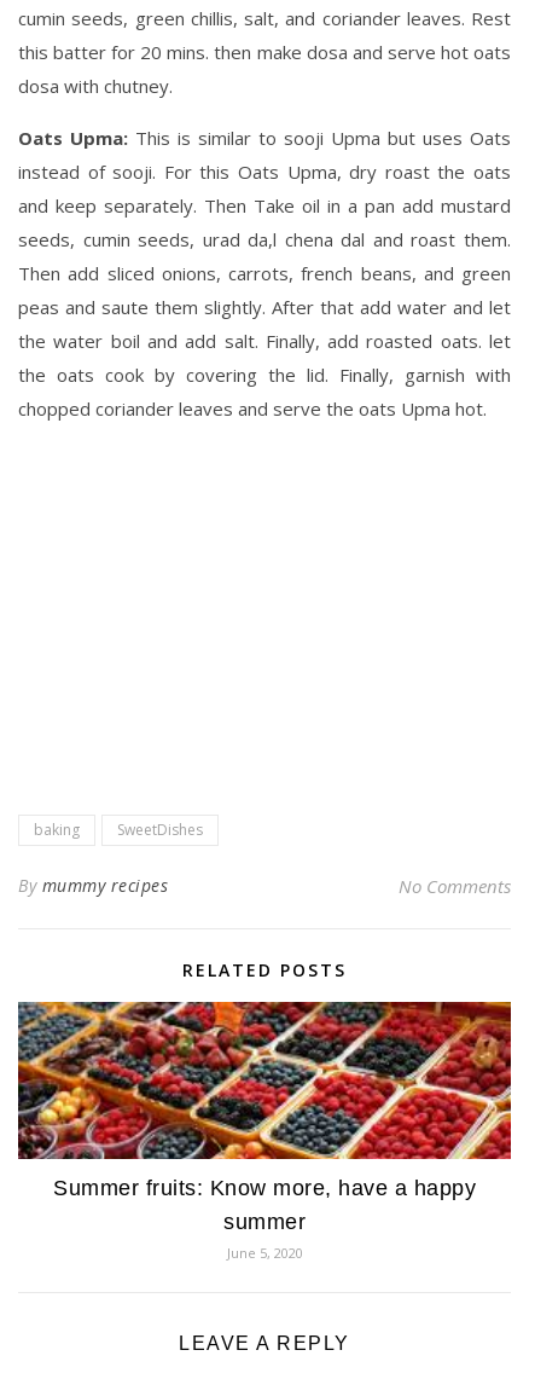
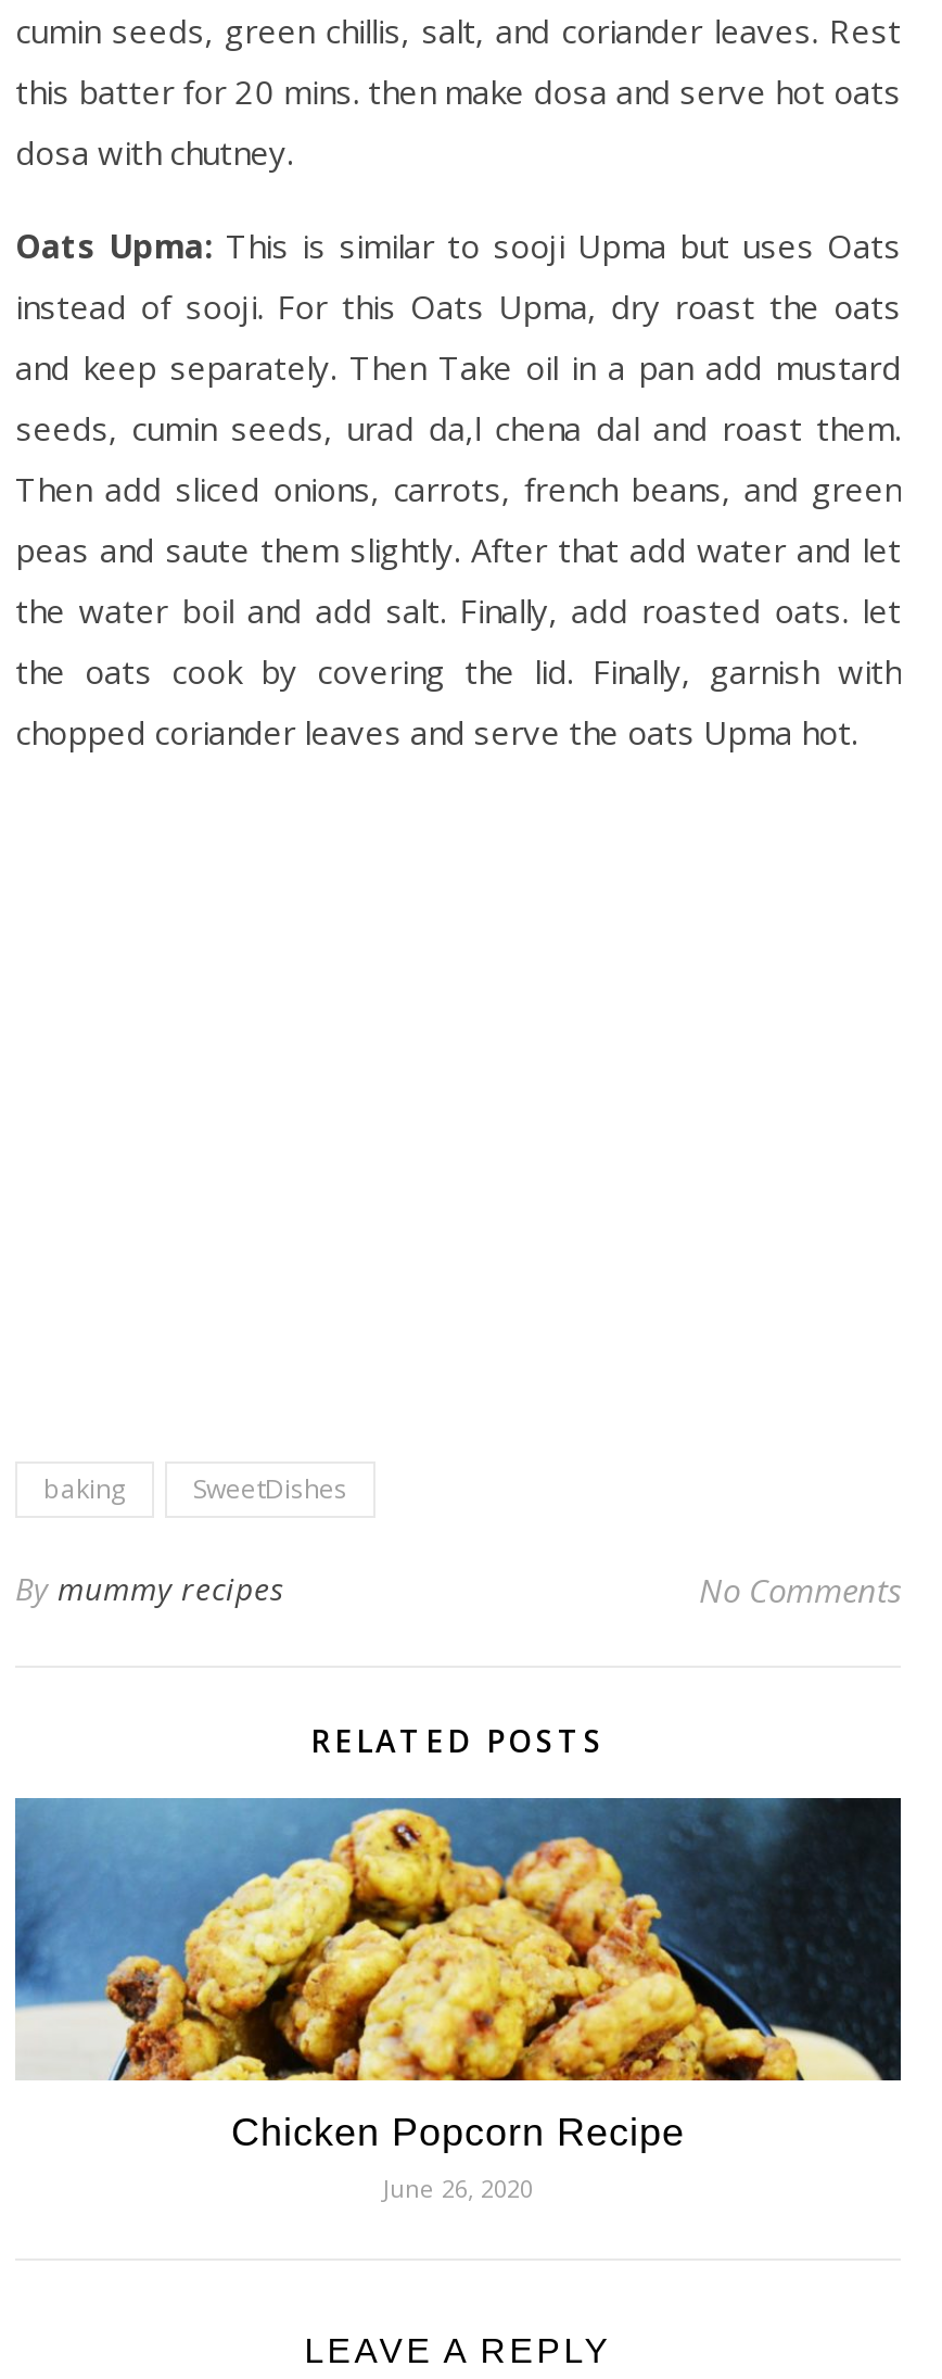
- [image]
- Summer fruits: Know more, have a happy
- summer
- June 5, 2020
+ [image]
+ Chicken Popcorn Recipe
+ June 26, 2020
